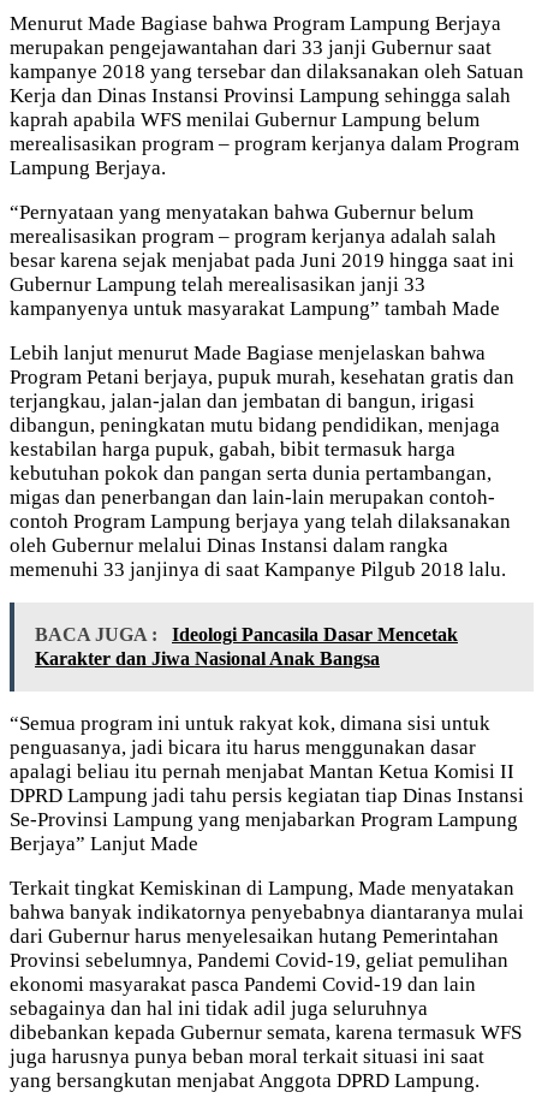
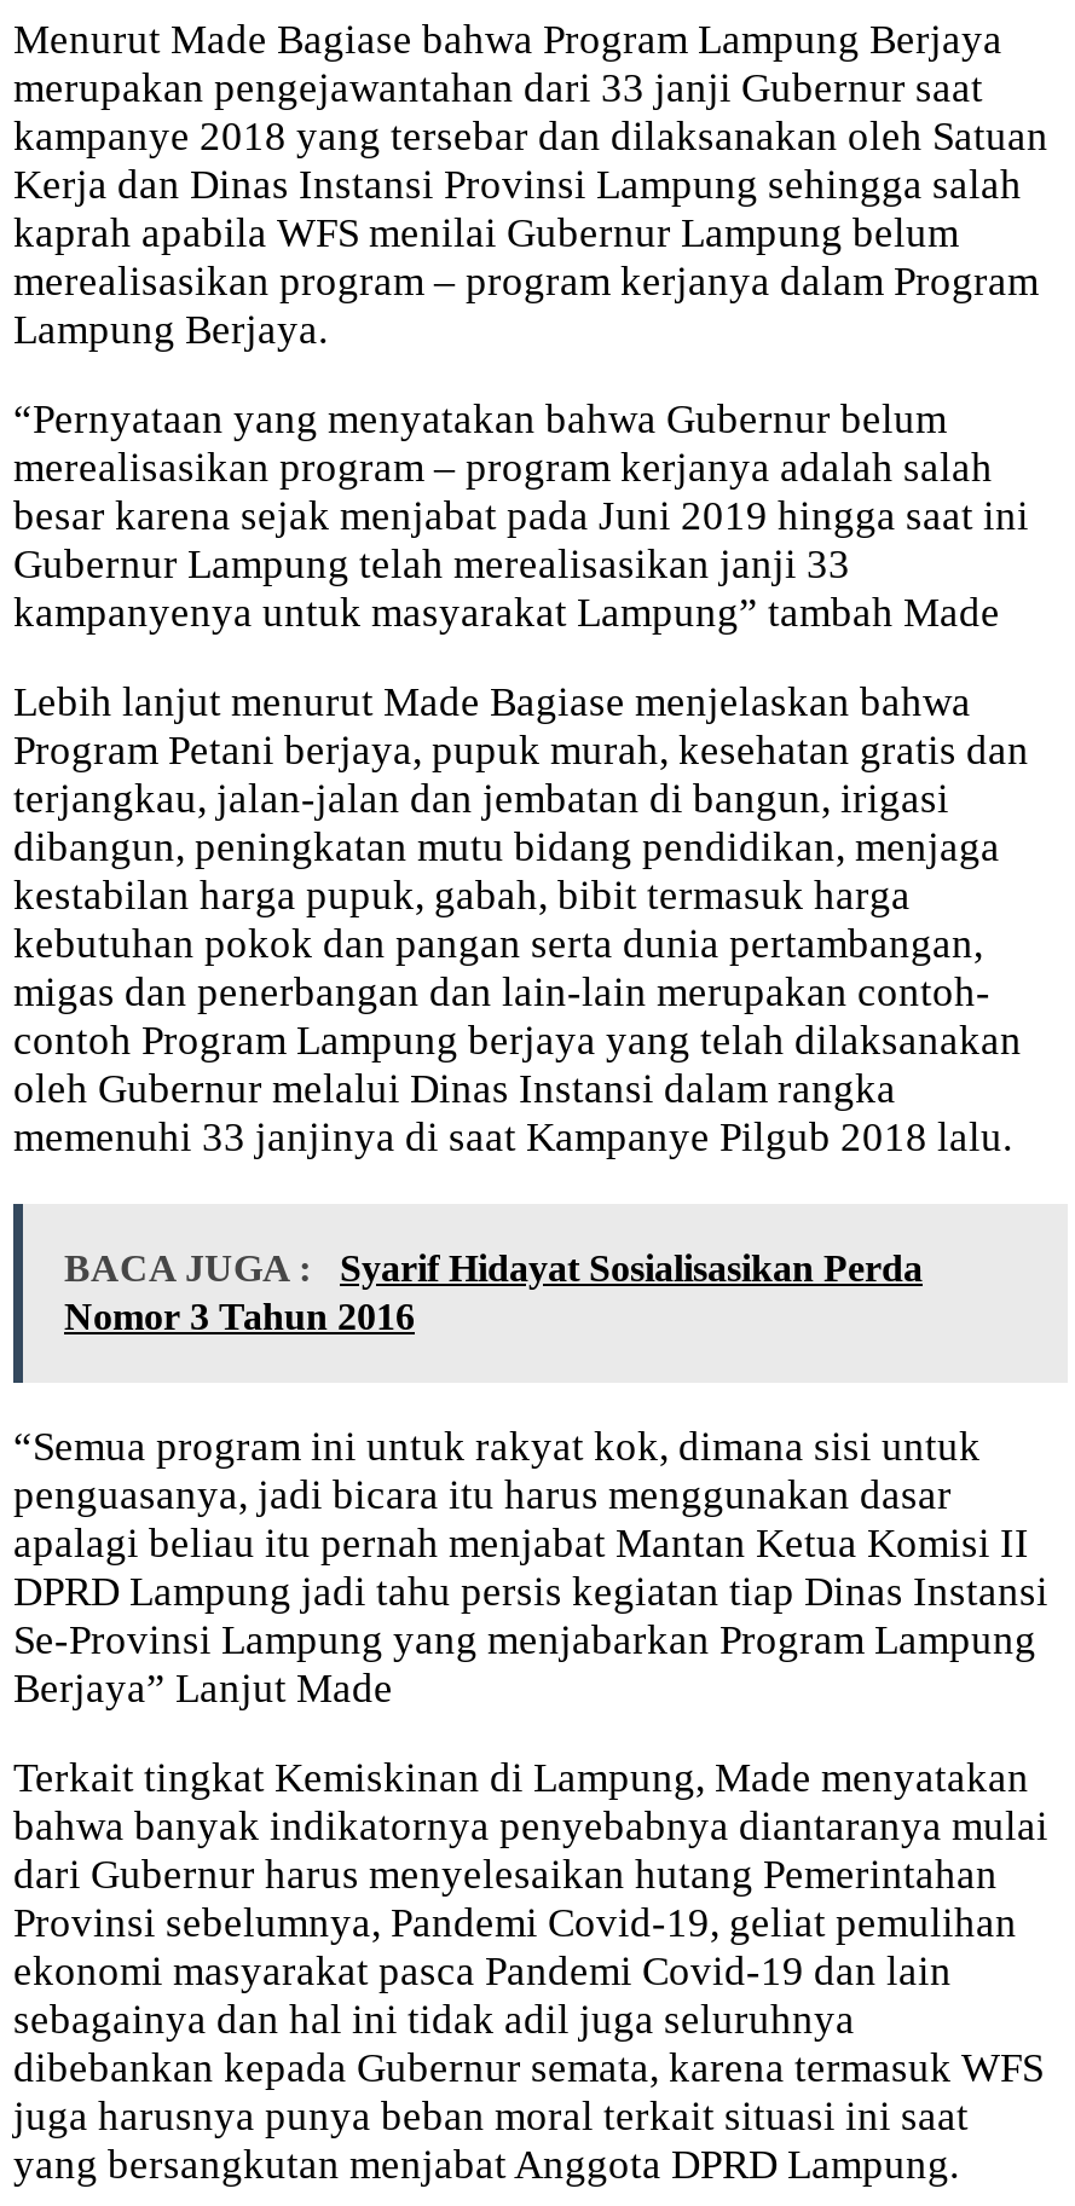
- BACA JUGA : Ideologi Pancasila Dasar Mencetak
- Karakter dan Jiwa Nasional Anak Bangsa
+ BACA JUGA : Syarif Hidayat Sosialisasikan Perda
+ Nomor 3 Tahun 2016
